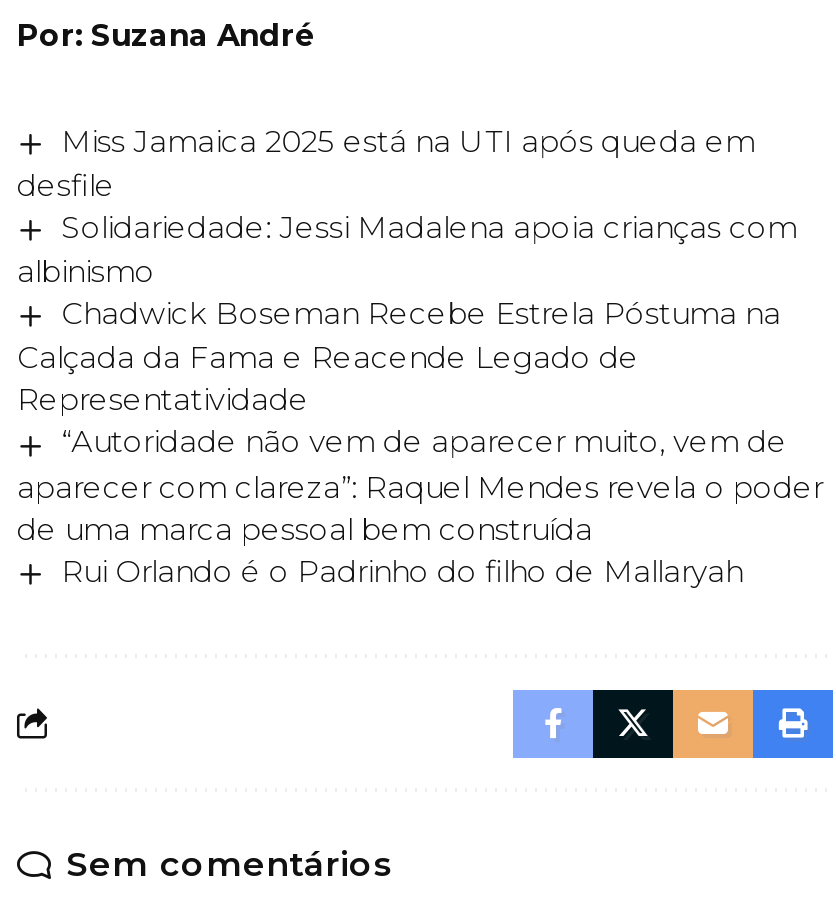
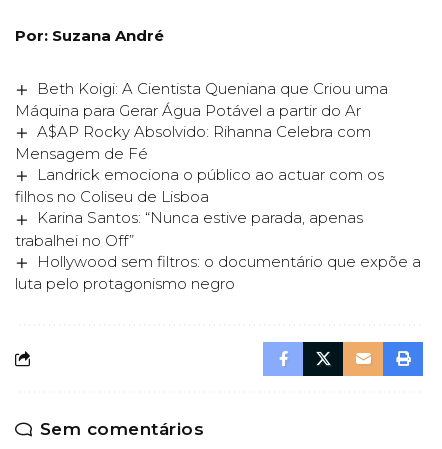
- Miss Jamaica 2025 está na UTI após queda em
- desfile
- Solidariedade: Jessi Madalena apoia crianças com
- albinismo
- Chadwick Boseman Recebe Estrela Póstuma na
- Calçada da Fama e Reacende Legado de
- Representatividade
- “Autoridade não vem de aparecer muito, vem de
- aparecer com clareza”: Raquel Mendes revela o poder
- de uma marca pessoal bem construída
- Rui Orlando é o Padrinho do filho de Mallaryah
+ Beth Koigi: A Cientista Queniana que Criou uma
+ Máquina para Gerar Água Potável a partir do Ar
+ A$AP Rocky Absolvido: Rihanna Celebra com
+ Mensagem de Fé
+ Landrick emociona o público ao actuar com os
+ filhos no Coliseu de Lisboa
+ Karina Santos: “Nunca estive parada, apenas
+ trabalhei no Off”
+ Hollywood sem filtros: o documentário que expõe a
+ luta pelo protagonismo negro
